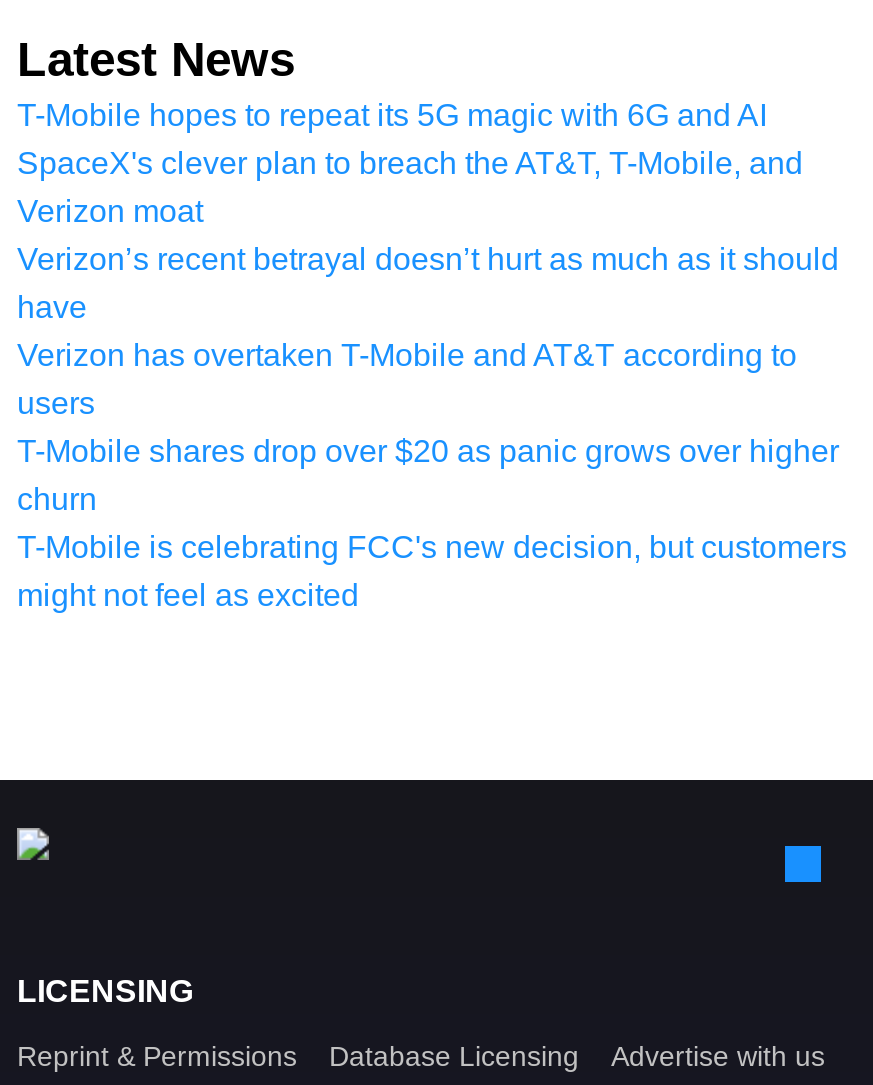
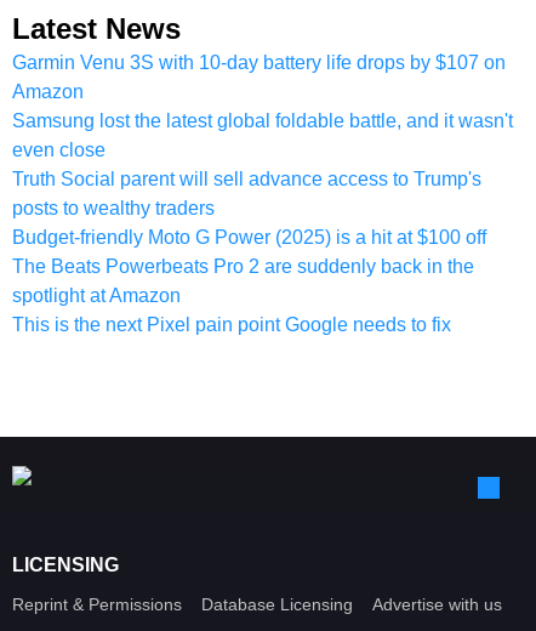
- T-Mobile hopes to repeat its 5G magic with 6G and AI
- SpaceX's clever plan to breach the AT&T, T-Mobile, and
- Verizon moat
- Verizon’s recent betrayal doesn’t hurt as much as it should
- have
- Verizon has overtaken T-Mobile and AT&T according to
- users
- T-Mobile shares drop over $20 as panic grows over higher
- churn
- T-Mobile is celebrating FCC's new decision, but customers
- might not feel as excited
+ Garmin Venu 3S with 10-day battery life drops by $107 on
+ Amazon
+ Samsung lost the latest global foldable battle, and it wasn't
+ even close
+ Truth Social parent will sell advance access to Trump's
+ posts to wealthy traders
+ Budget-friendly Moto G Power (2025) is a hit at $100 off
+ The Beats Powerbeats Pro 2 are suddenly back in the
+ spotlight at Amazon
+ This is the next Pixel pain point Google needs to fix
